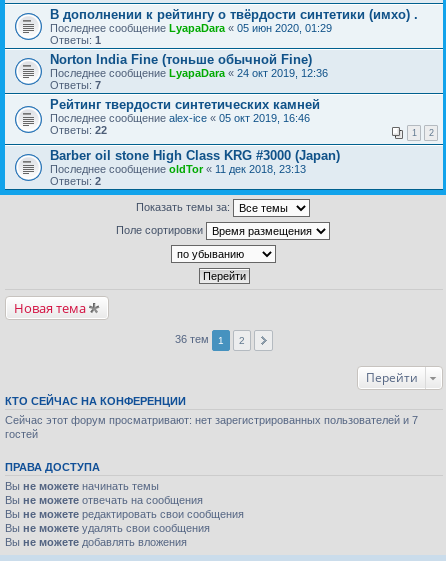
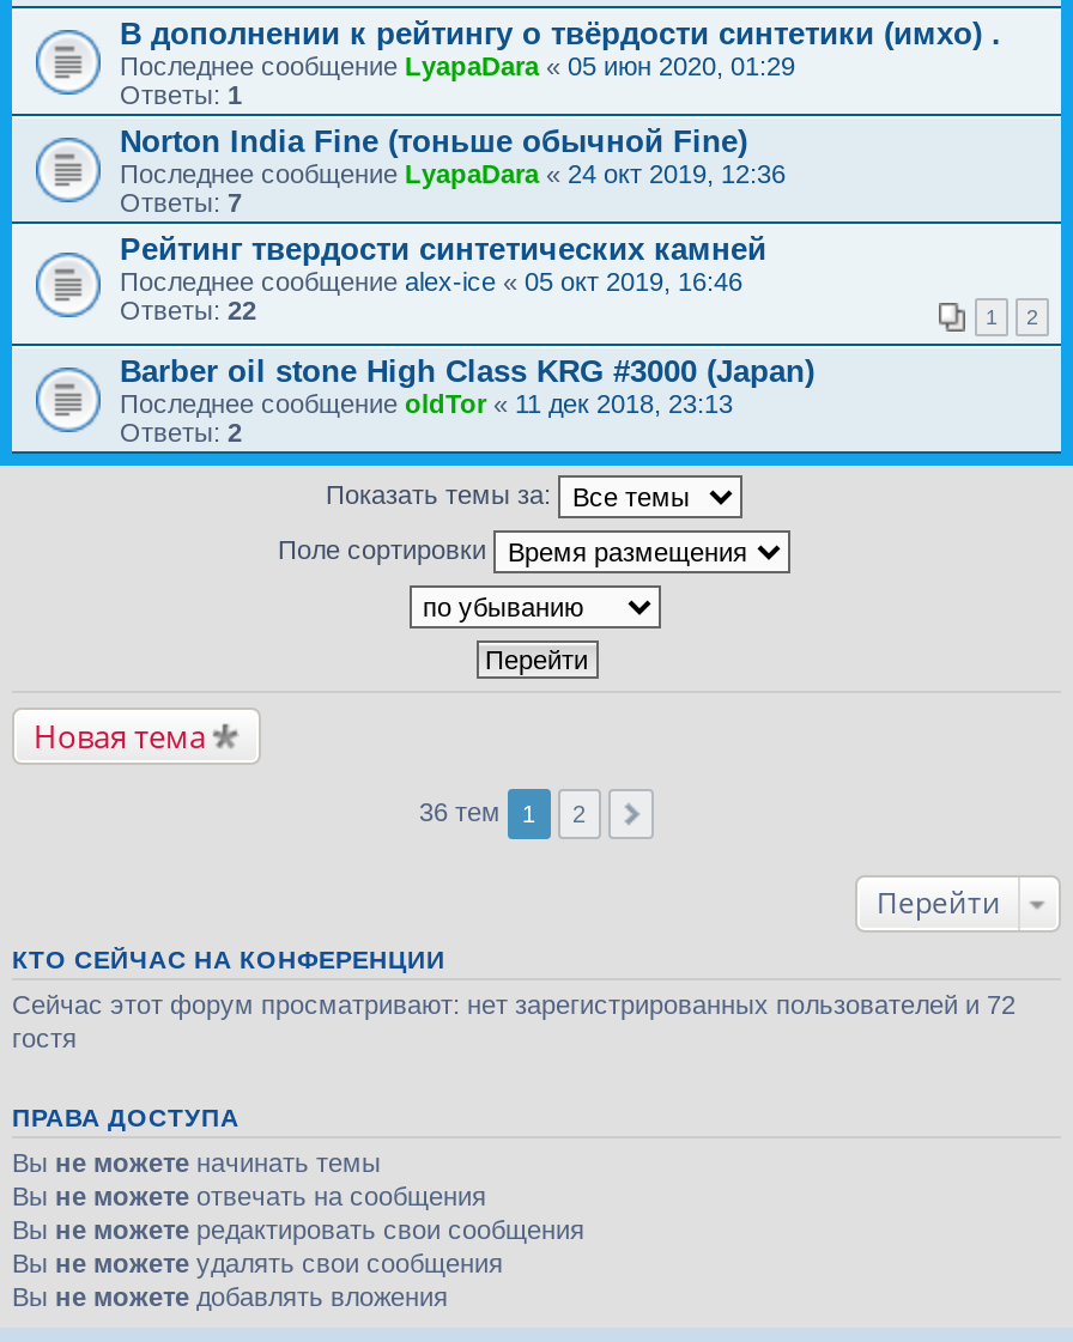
- Сейчас этот форум просматривают: нет зарегистрированных пользователей и 7
- гостей
+ Сейчас этот форум просматривают: нет зарегистрированных пользователей и 72
+ гостя
